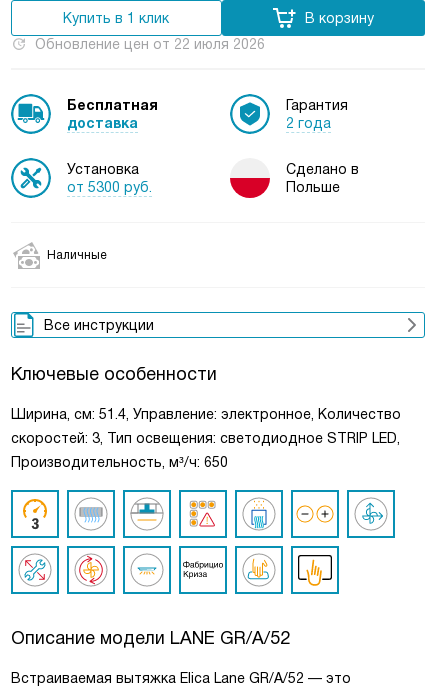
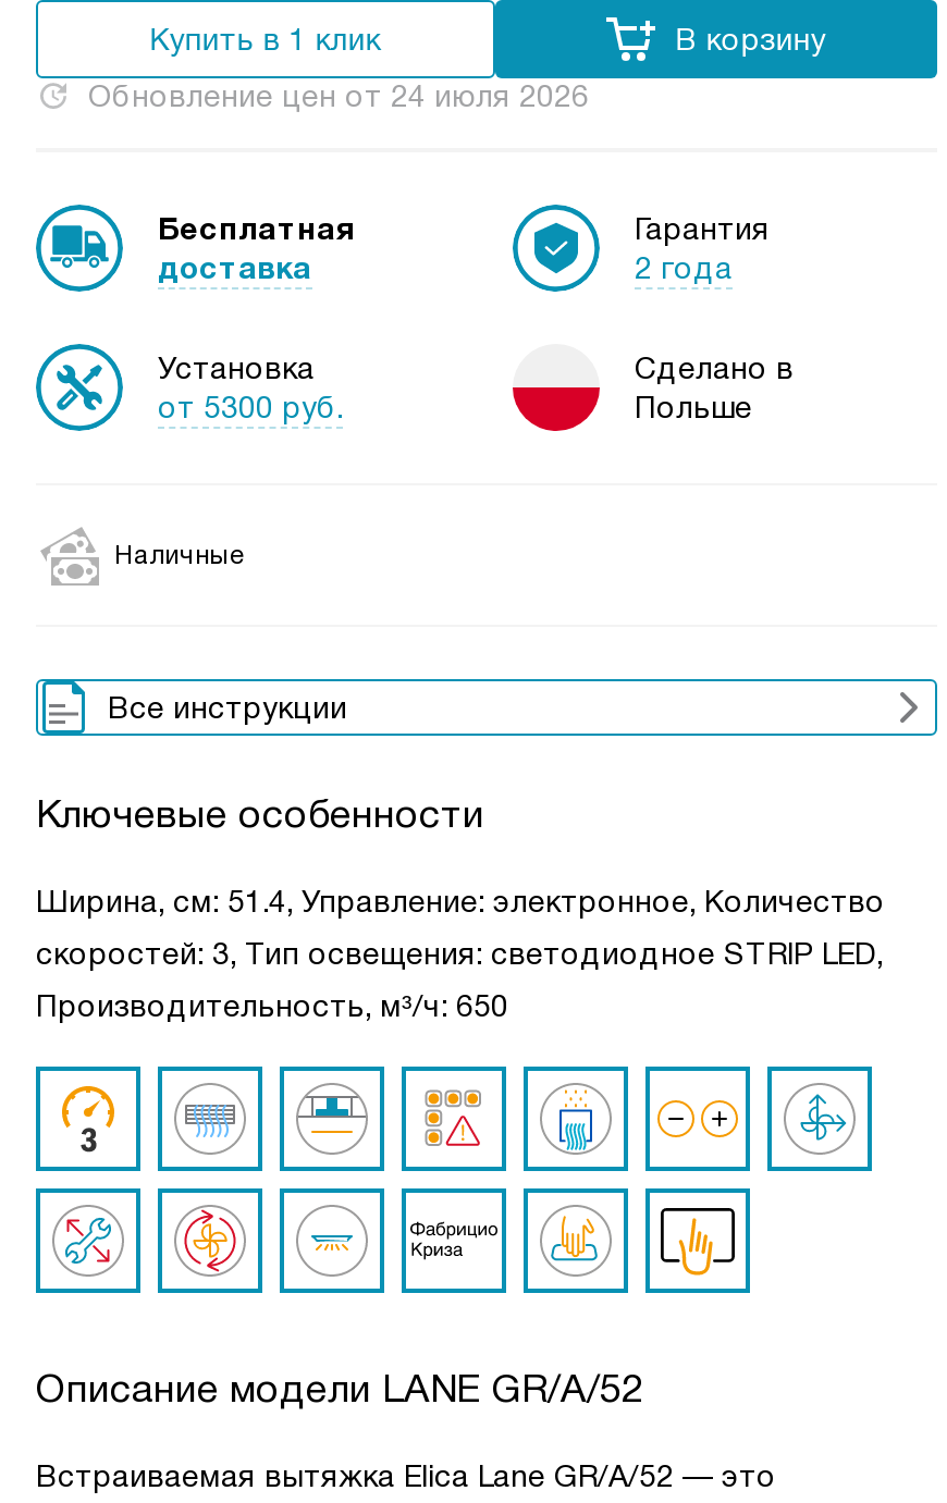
- Обновление цен от22 июля 2026
+ Обновление цен от24 июля 2026
